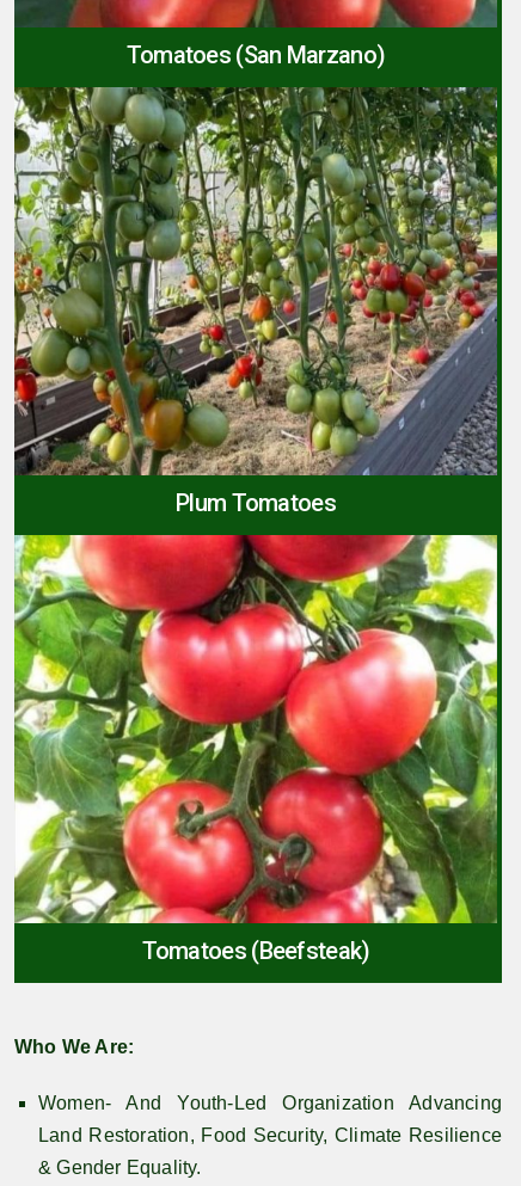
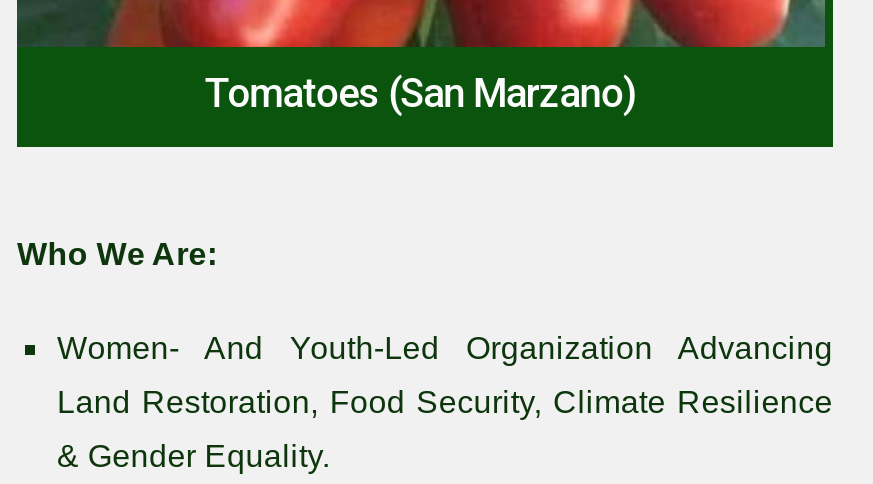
- [image]
- Plum Tomatoes

- Tomatoes (Beefsteak)
